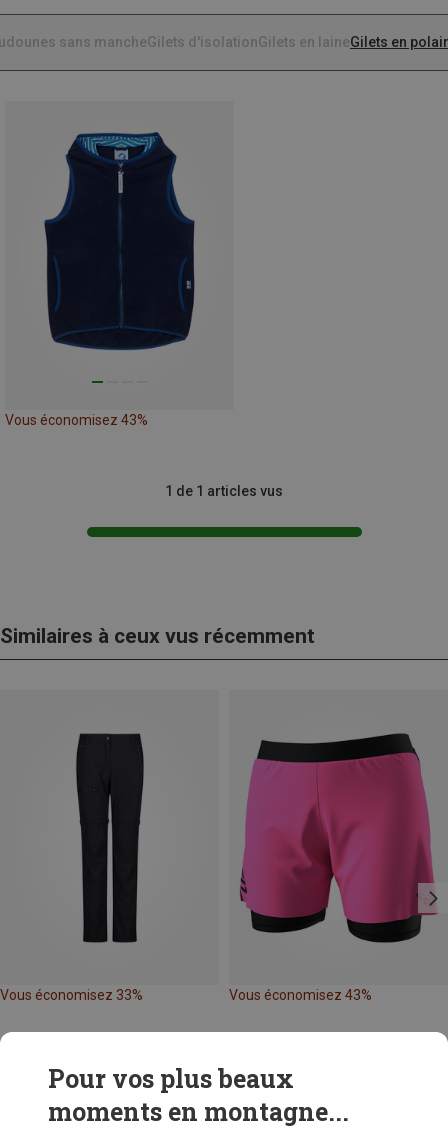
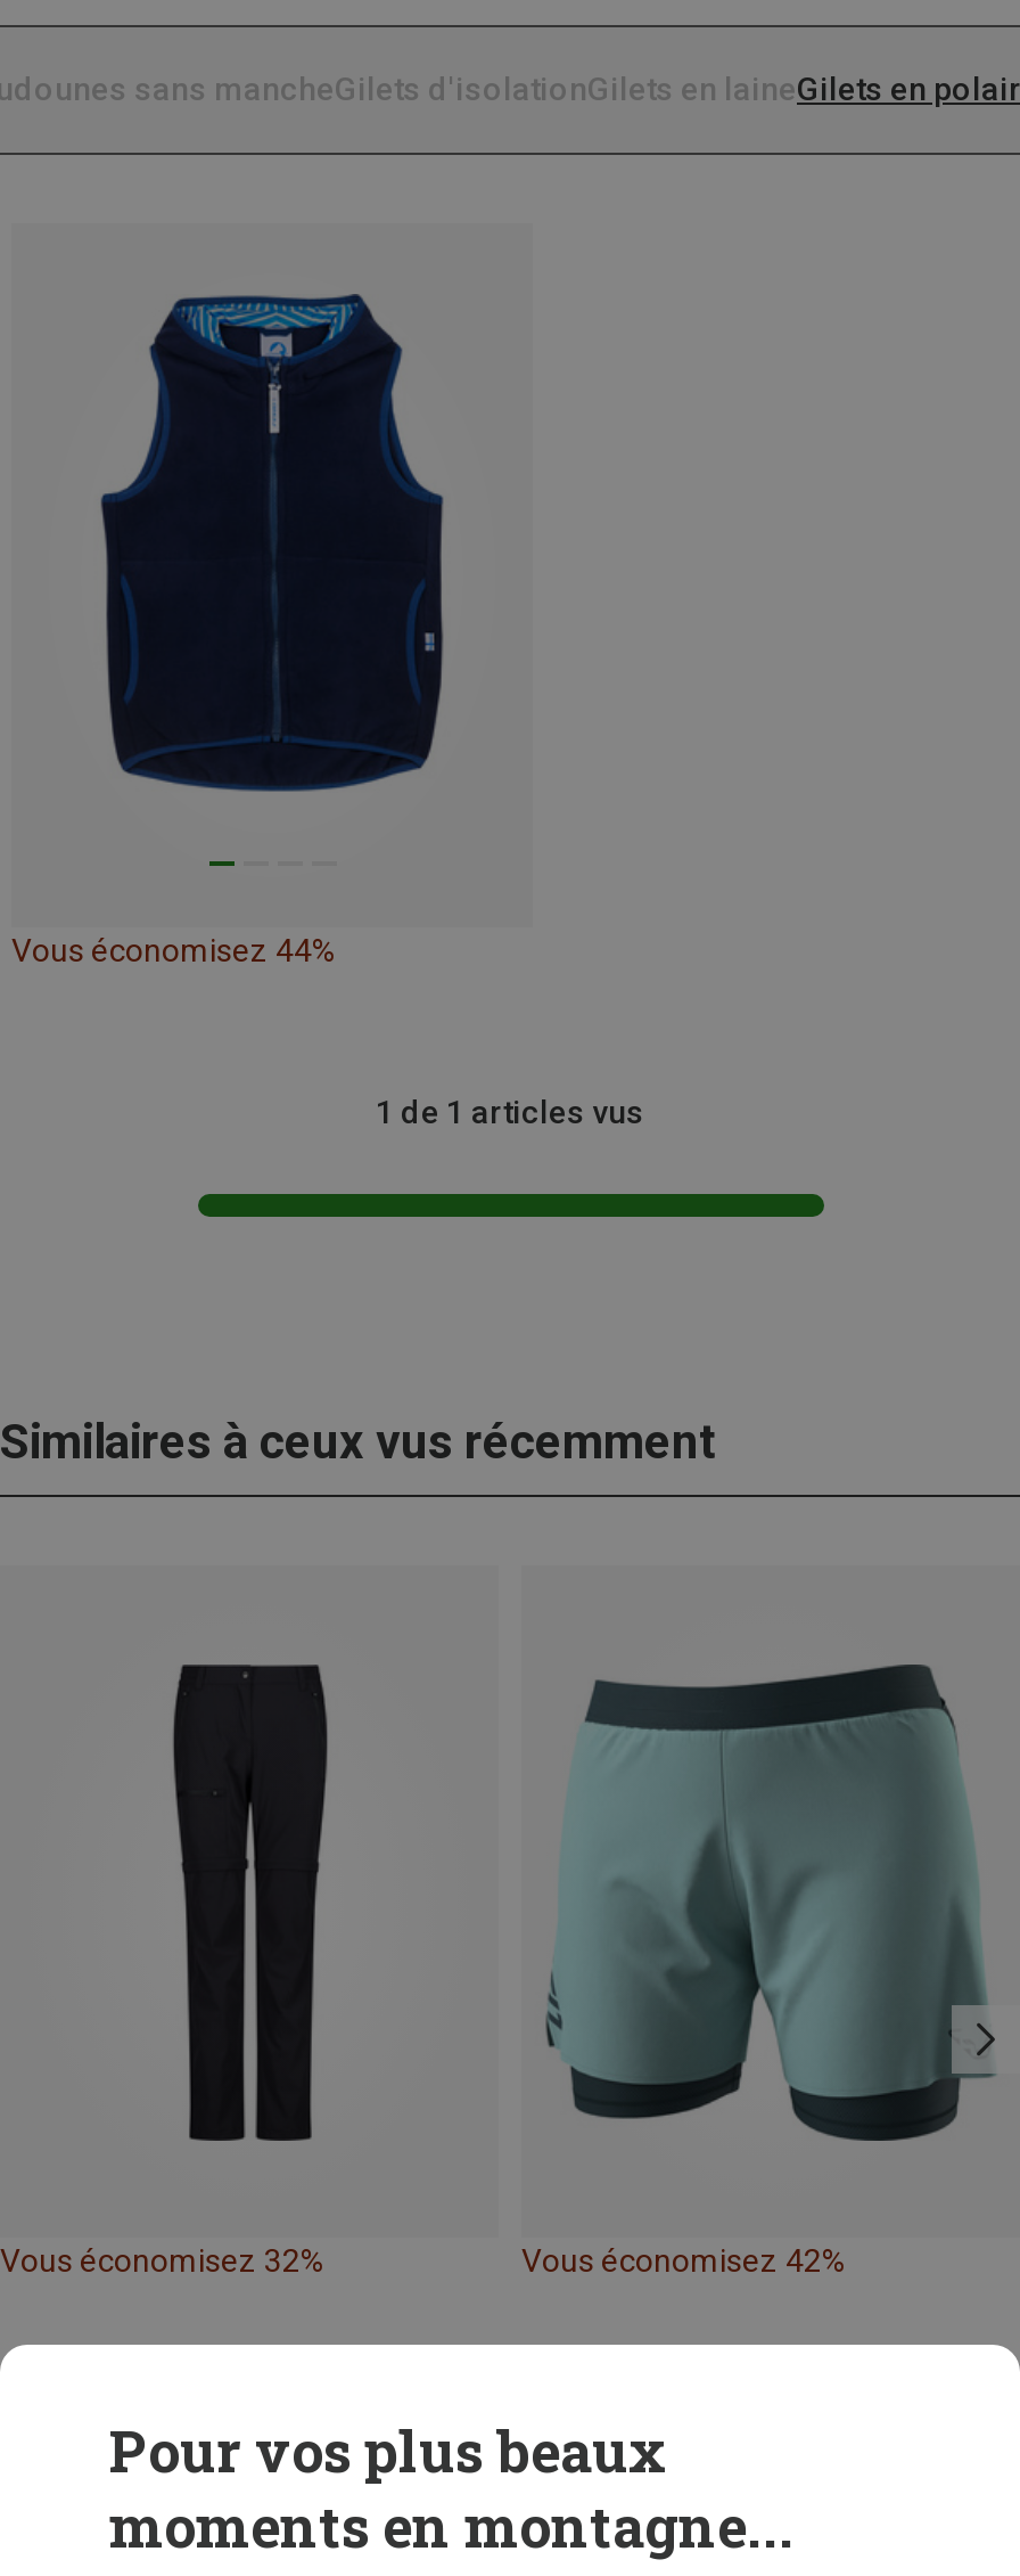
- Vous économisez 43%
+ Vous économisez 44%

- [image]
+ [image]

- Vous économisez 33%
+ Vous économisez 32%

- Vous économisez 43%
+ Vous économisez 42%
